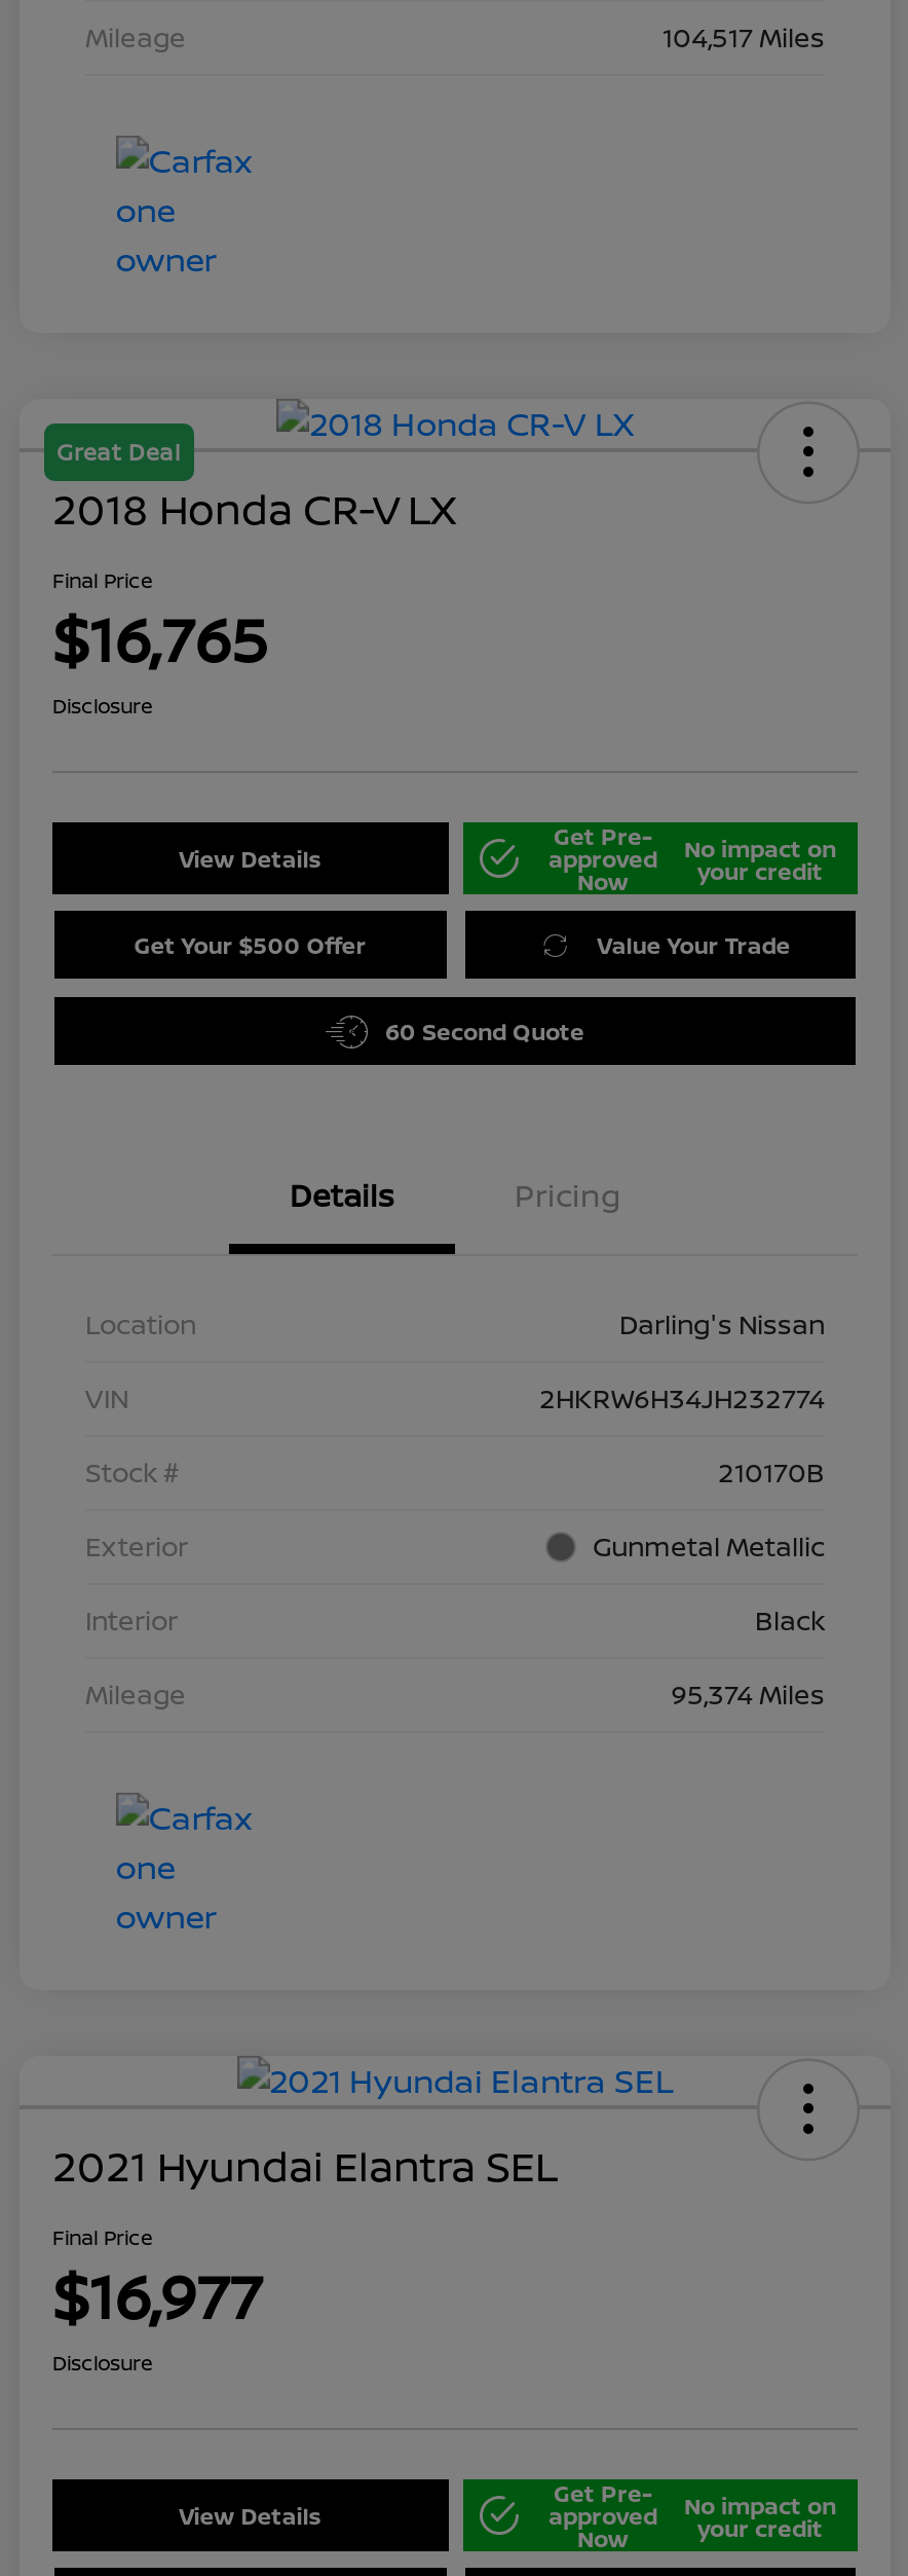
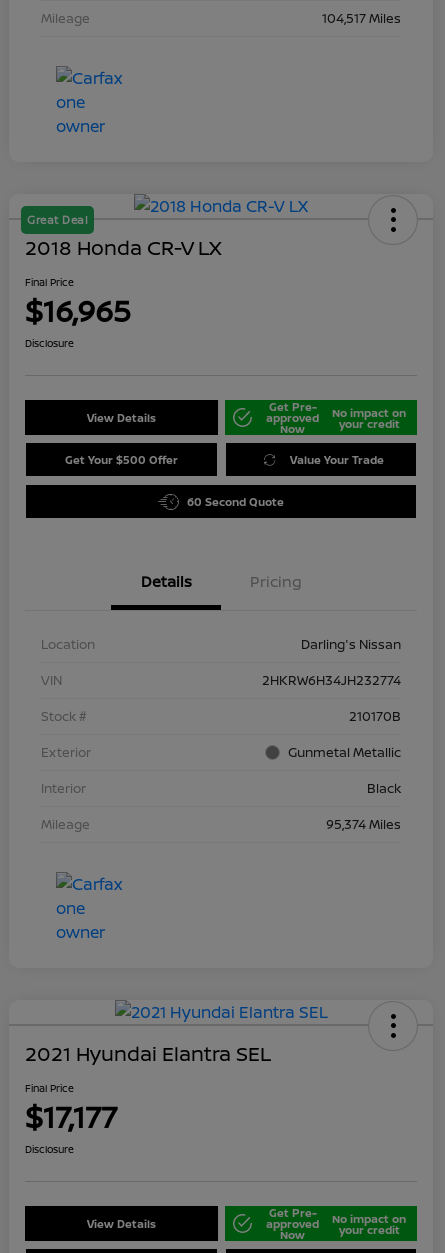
- $16,765
+ $16,965

- $16,977
+ $17,177
